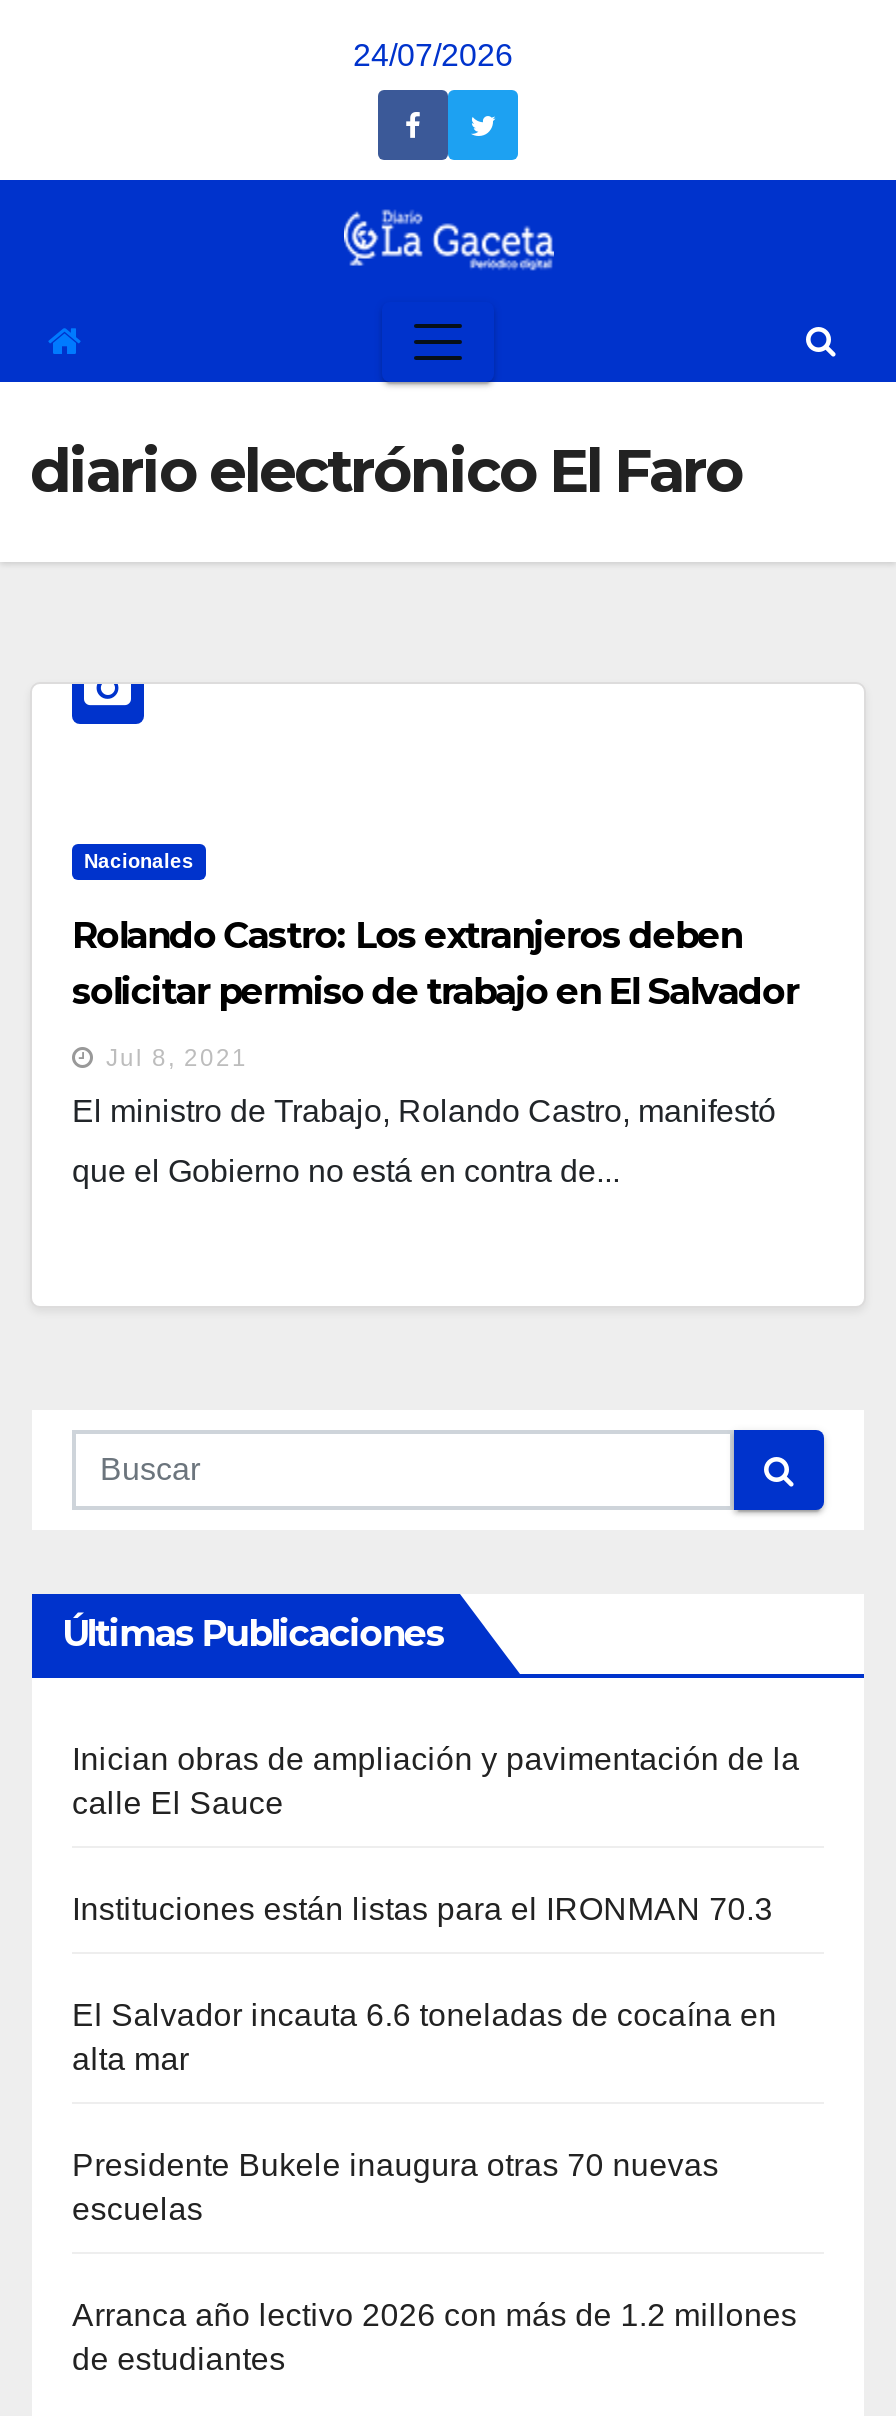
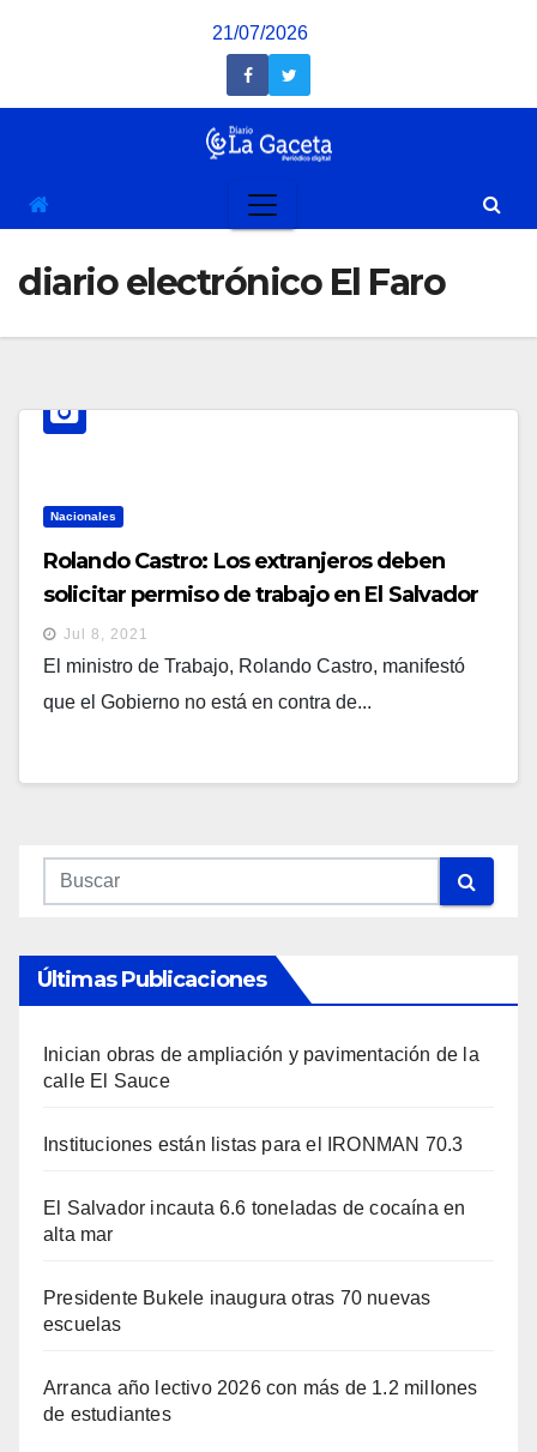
- 24/07/2026
+ 21/07/2026
